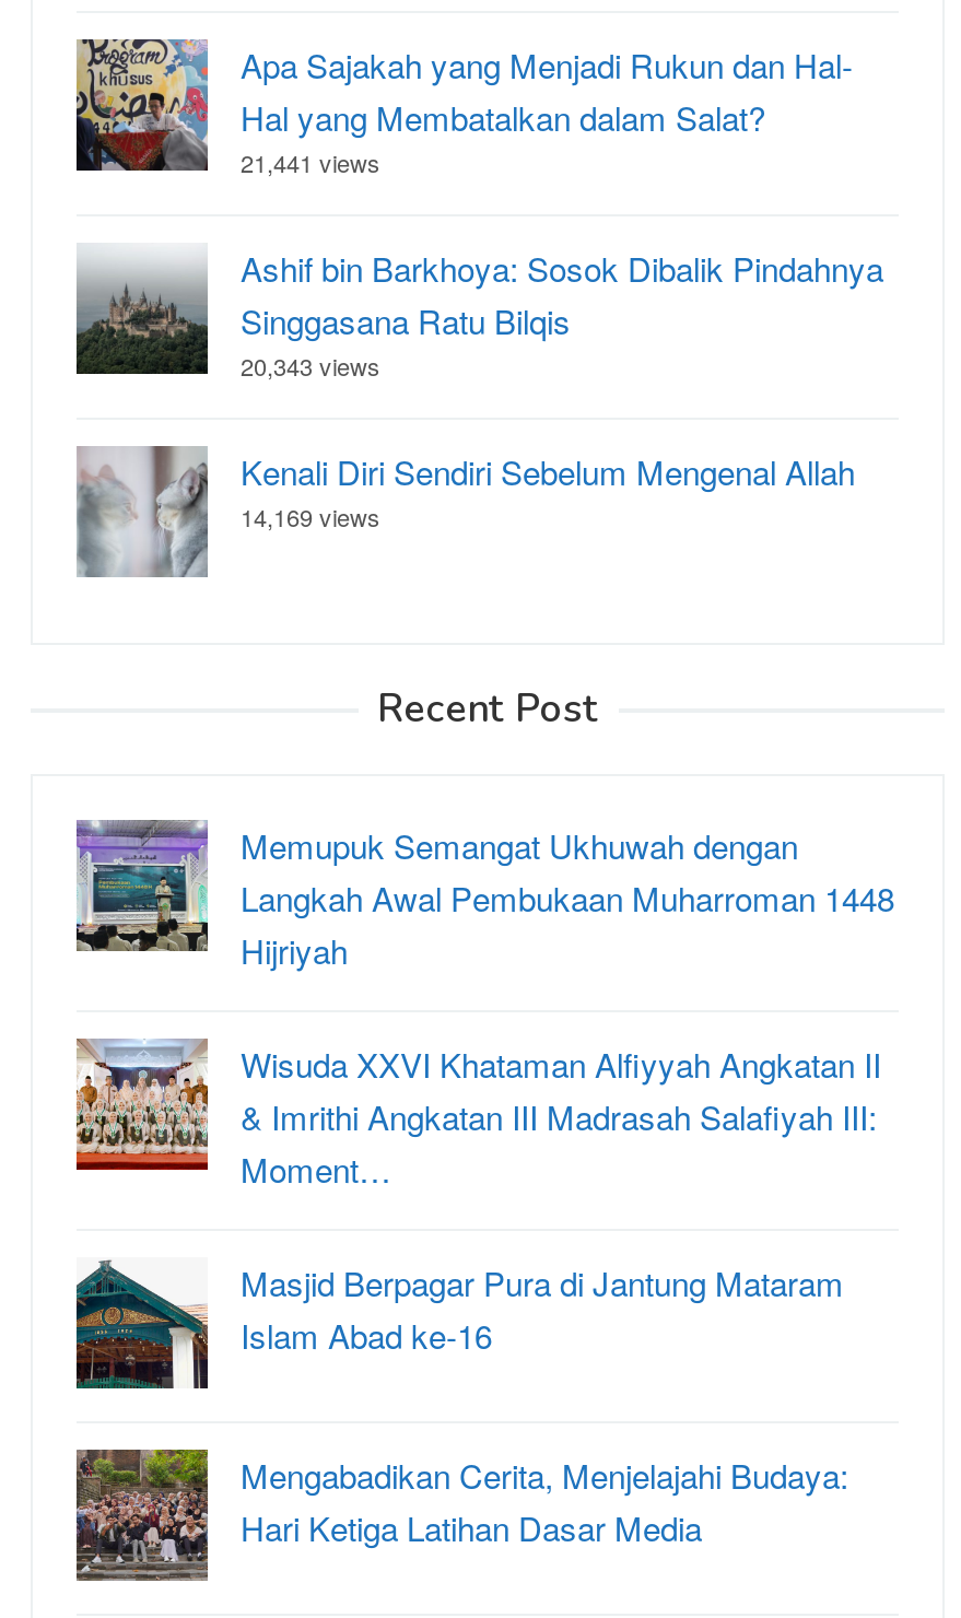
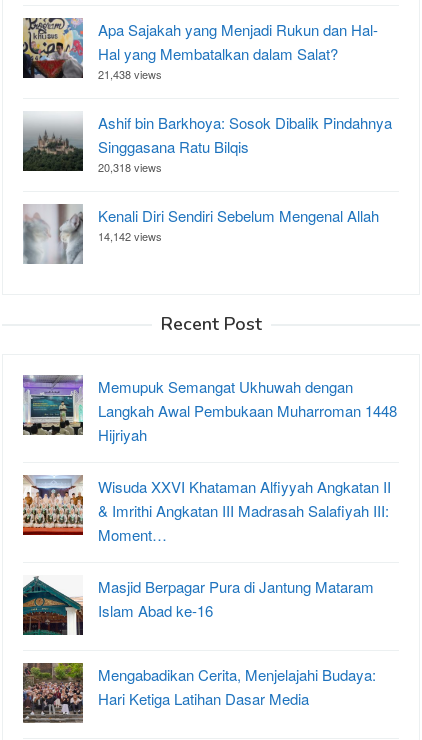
- 21,441 views
+ 21,438 views

- 20,343 views
+ 20,318 views

- 14,169 views
+ 14,142 views
